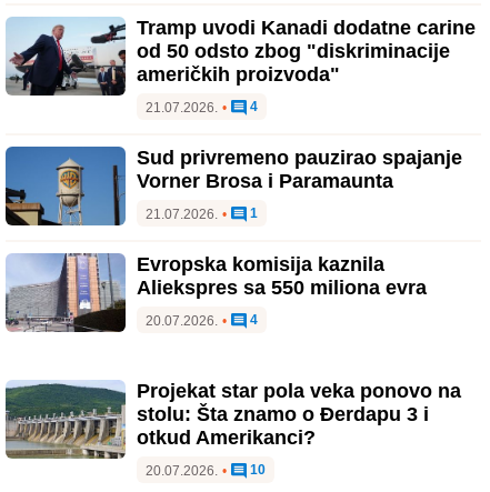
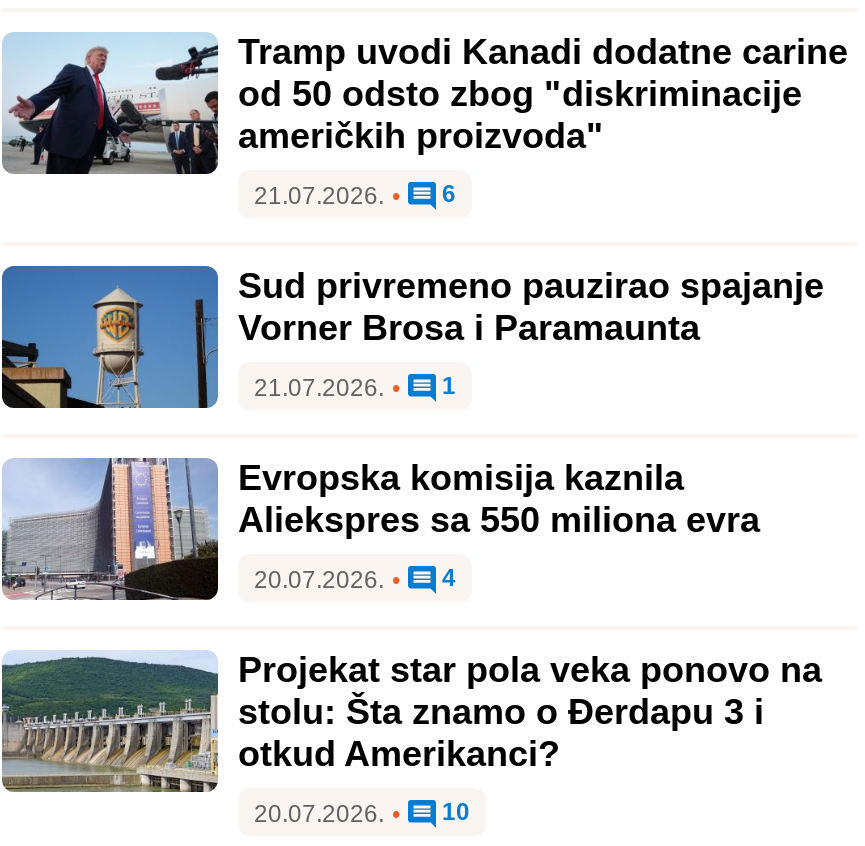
- 21.07.2026. • 4
+ 21.07.2026. • 6
